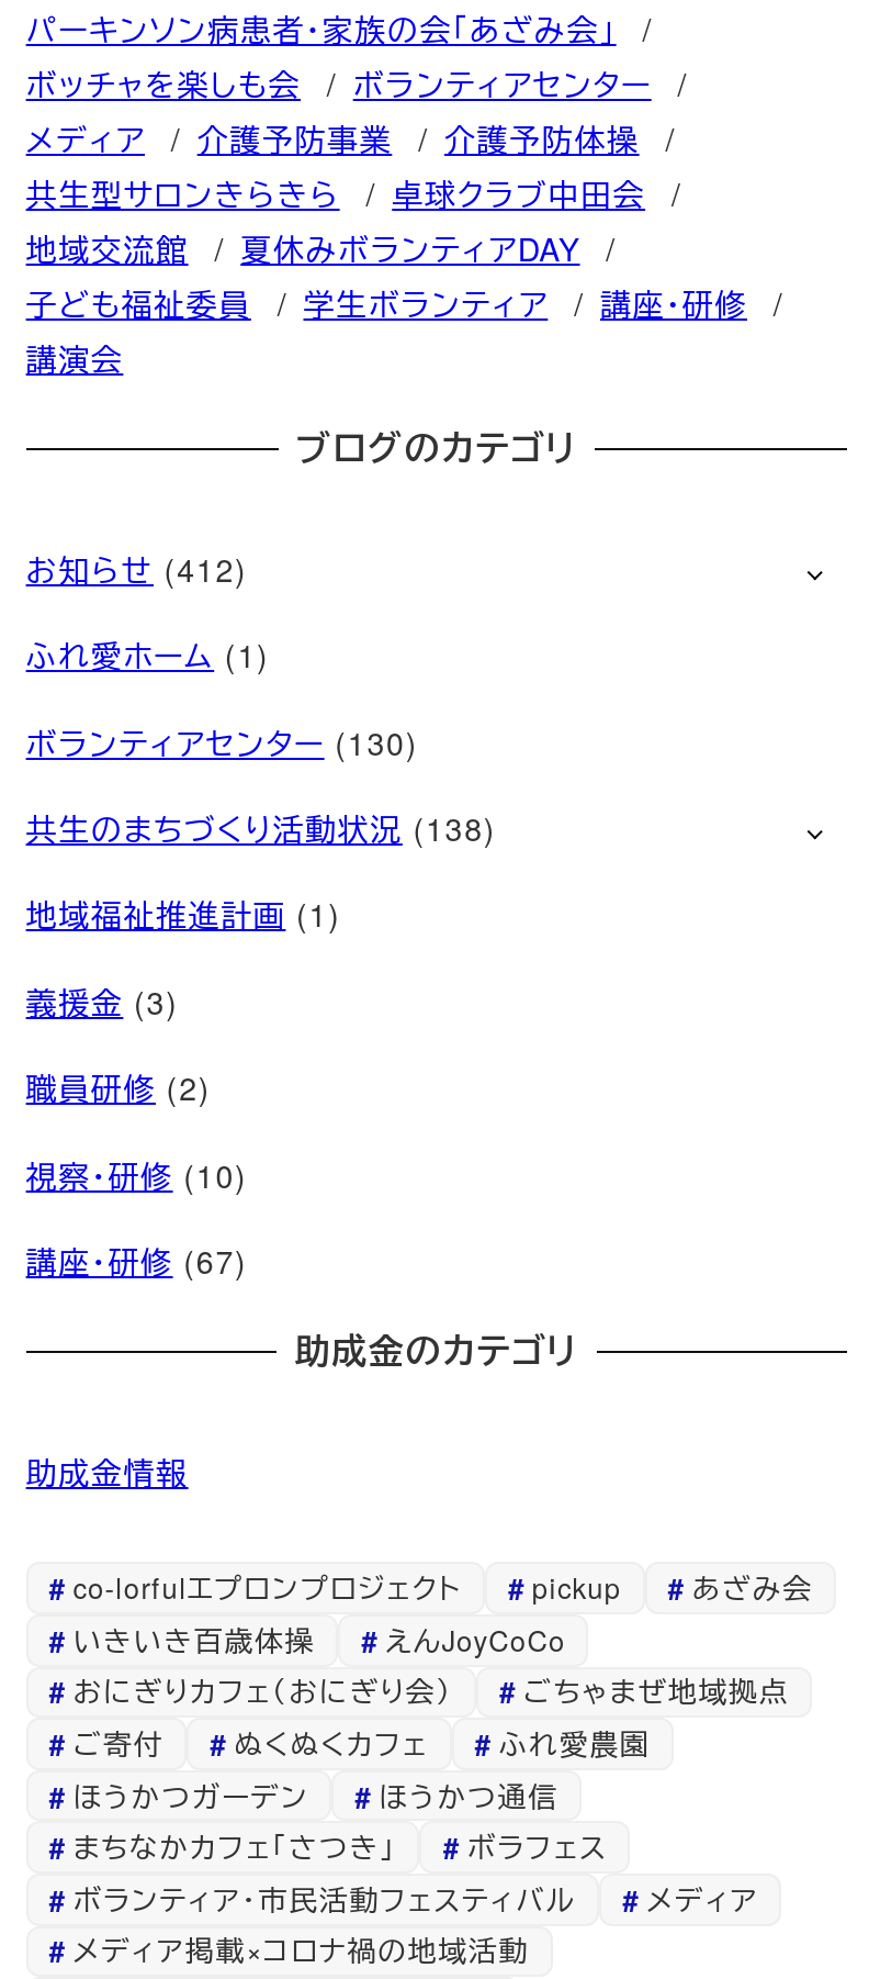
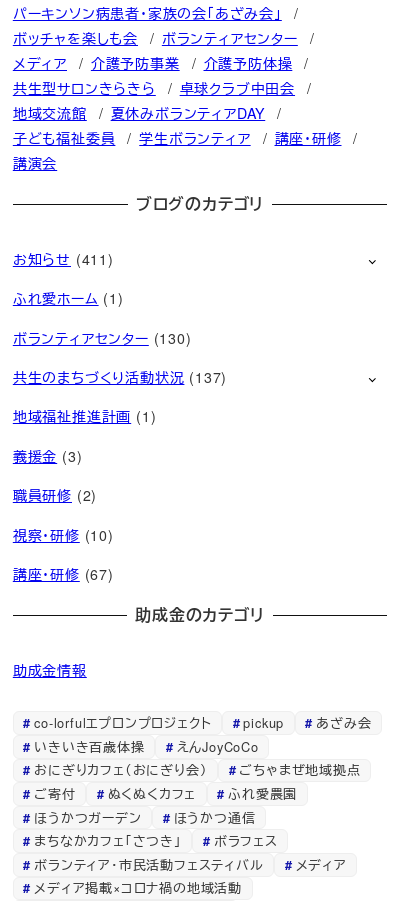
- お知らせ(412)
+ お知らせ(411)

- 共生のまちづくり活動状況(138)
+ 共生のまちづくり活動状況(137)
